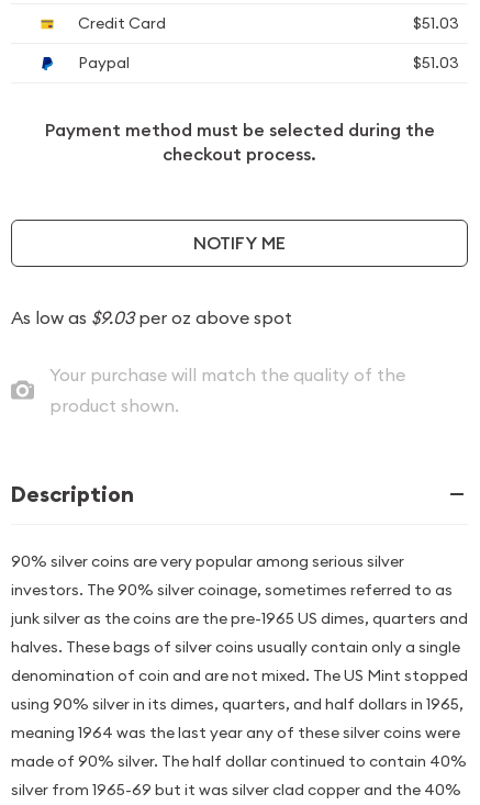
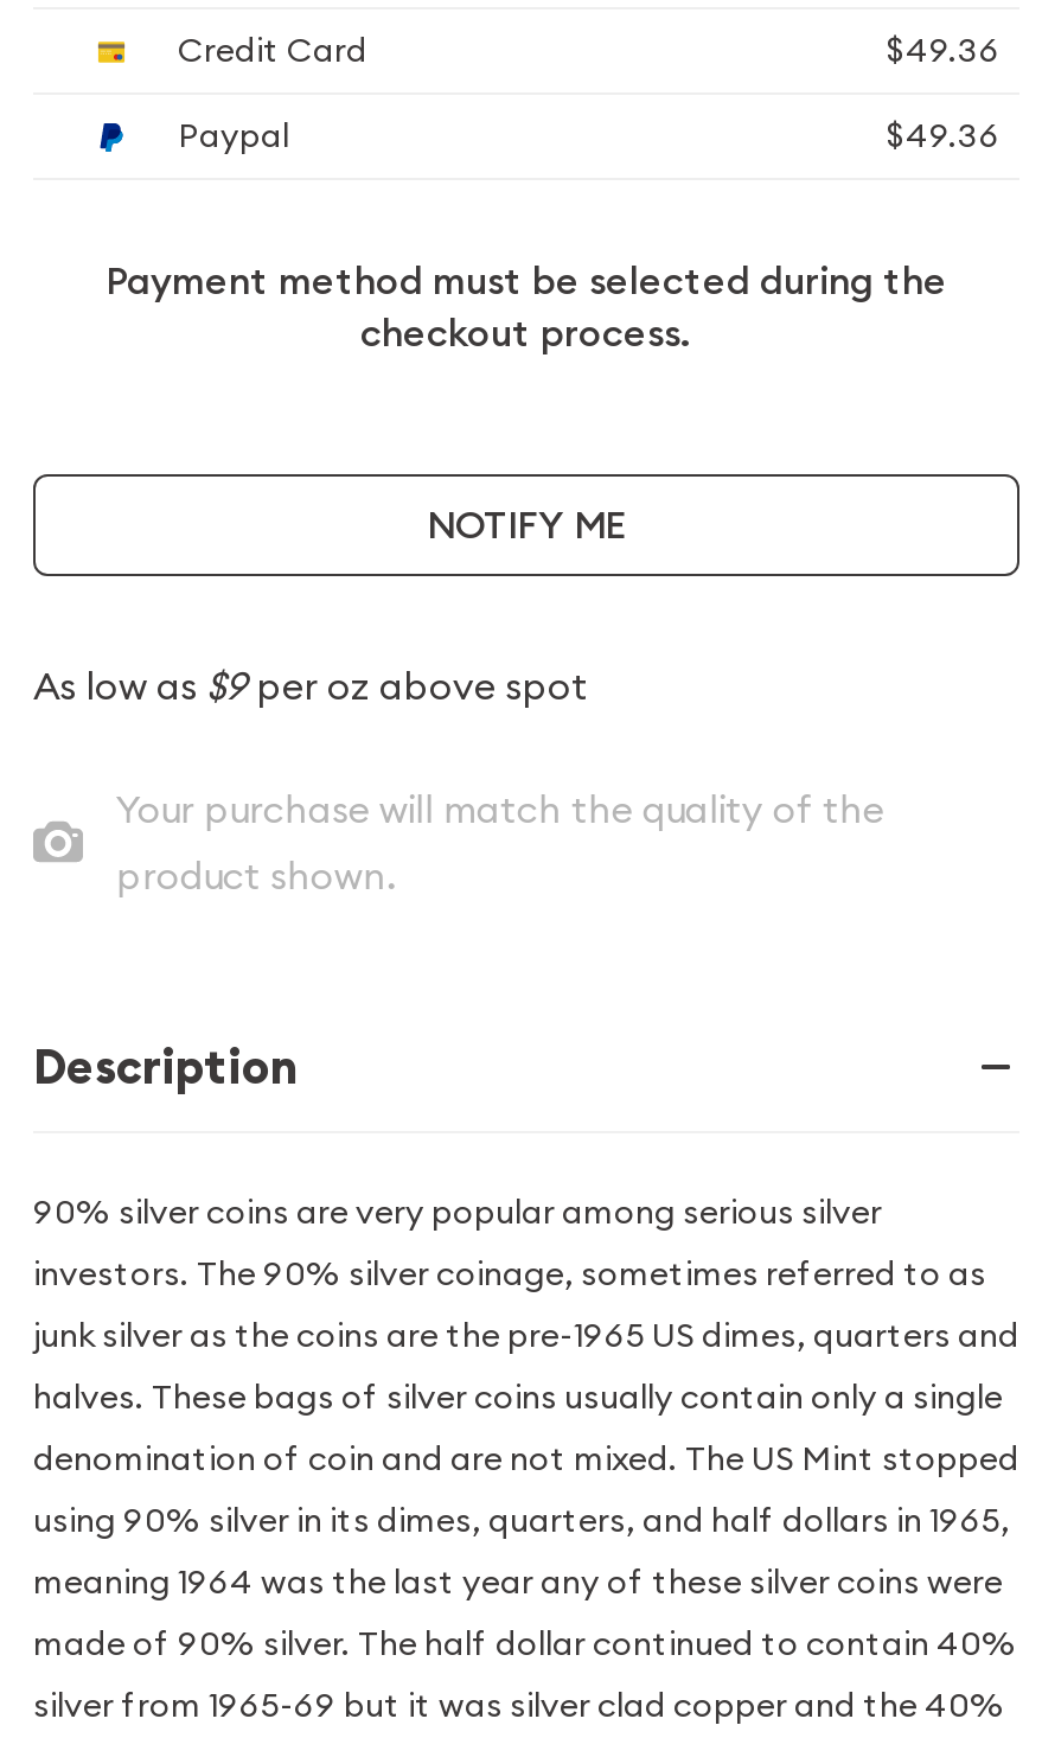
- $51.03
+ $49.36

- $51.03
+ $49.36

- As low as $9.03 per oz above spot
+ As low as $9 per oz above spot
